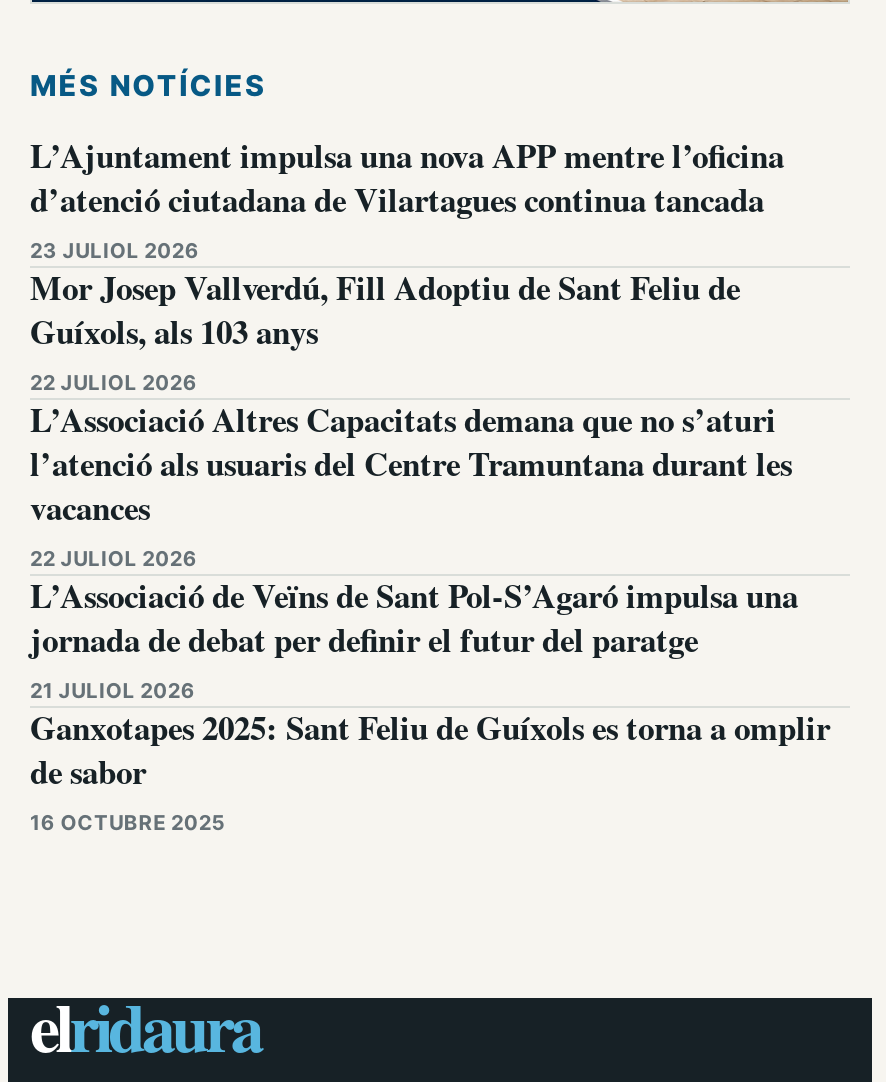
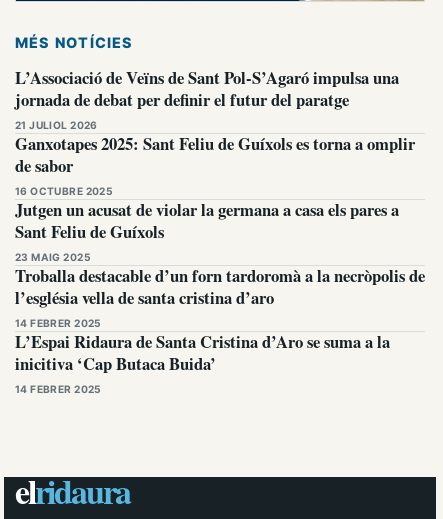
- L’Ajuntament impulsa una nova APP mentre l’oficina
- d’atenció ciutadana de Vilartagues continua tancada
- 23 JULIOL 2026
- Mor Josep Vallverdú, Fill Adoptiu de Sant Feliu de
- Guíxols, als 103 anys
- 22 JULIOL 2026
- L’Associació Altres Capacitats demana que no s’aturi
- l’atenció als usuaris del Centre Tramuntana durant les
- vacances
- 22 JULIOL 2026

moved up: L’Associació de Veïns de Sant Pol-S’Agaró impulsa una | jornada de debat per definir el futur del paratge | 21 JULIOL 2026 | Ganxotapes 2025: Sant Feliu de Guíxols es torna a omplir | de sabor | 16 OCTUBRE 2025

+ Jutgen un acusat de violar la germana a casa els pares a
+ Sant Feliu de Guíxols
+ 23 MAIG 2025
+ Troballa destacable d’un forn tardoromà a la necròpolis de
+ l’església vella de santa cristina d’aro
+ 14 FEBRER 2025
+ L’Espai Ridaura de Santa Cristina d’Aro se suma a la
+ inicitiva ‘Cap Butaca Buida’
+ 14 FEBRER 2025
